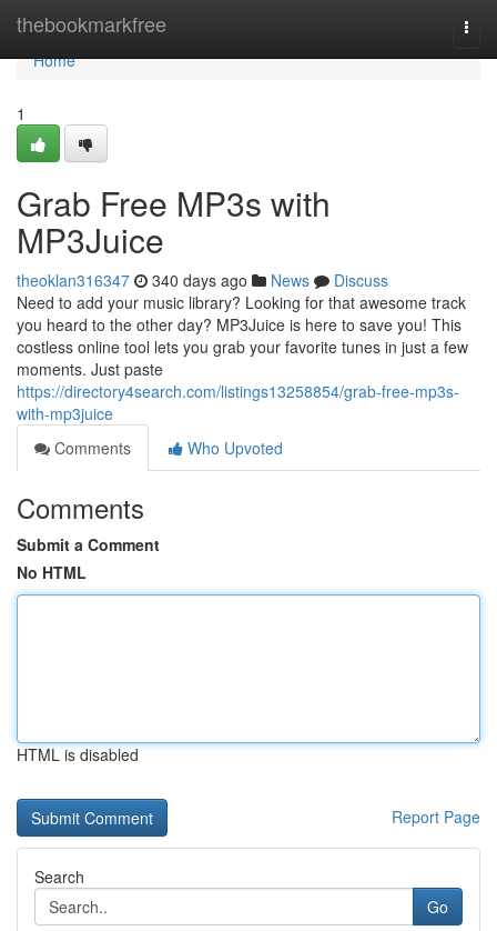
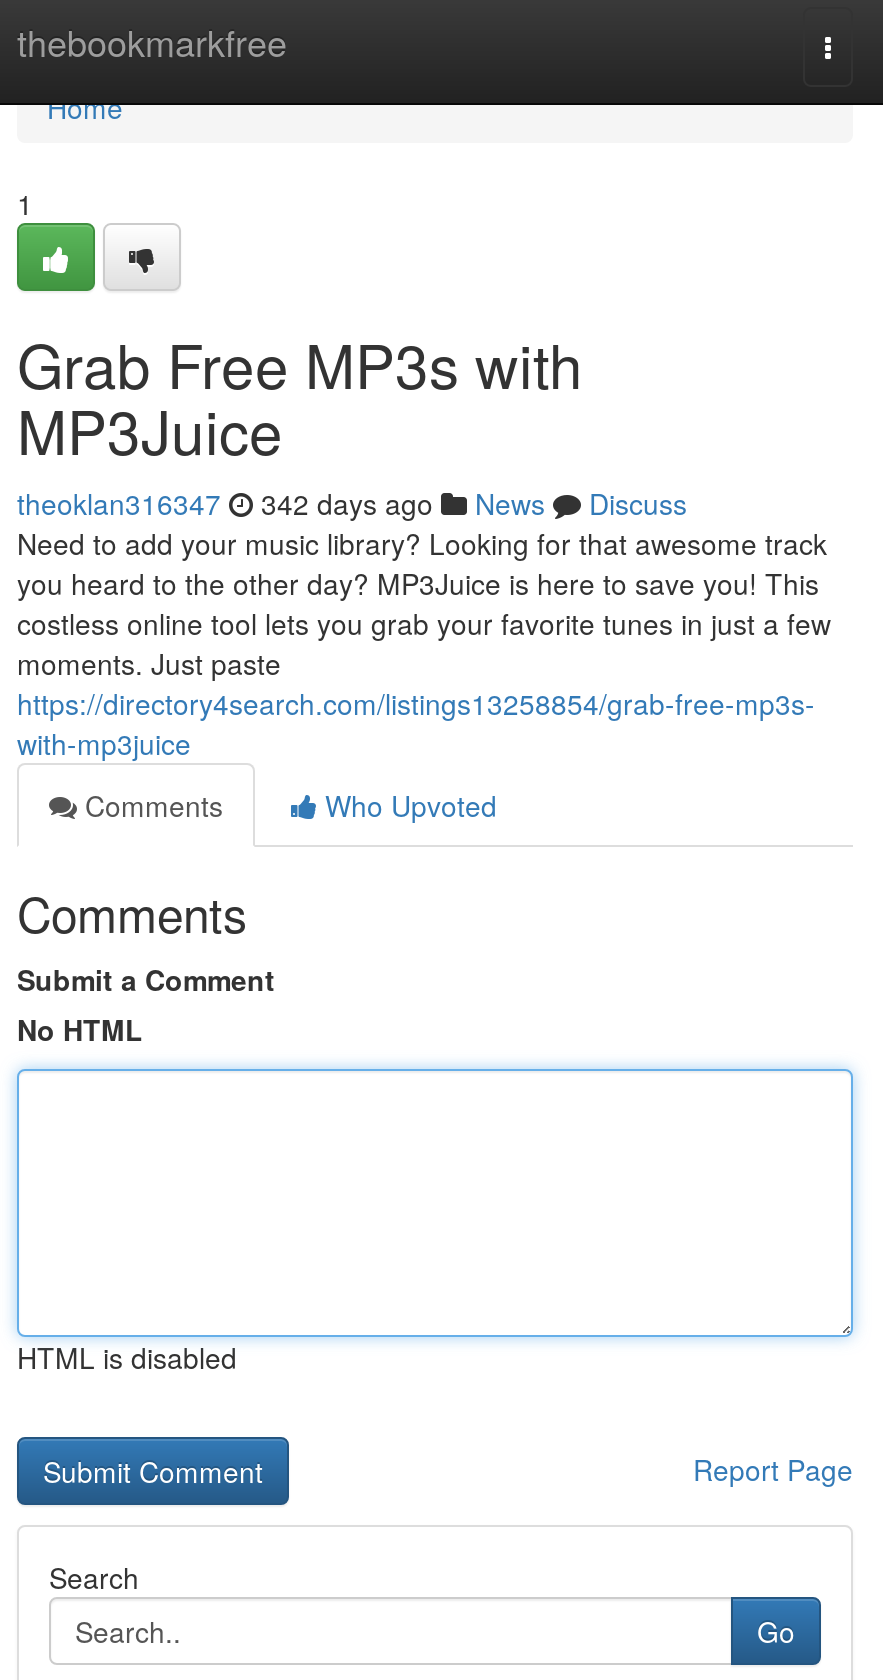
- theoklan316347 340 days ago News Discuss
+ theoklan316347 342 days ago News Discuss
